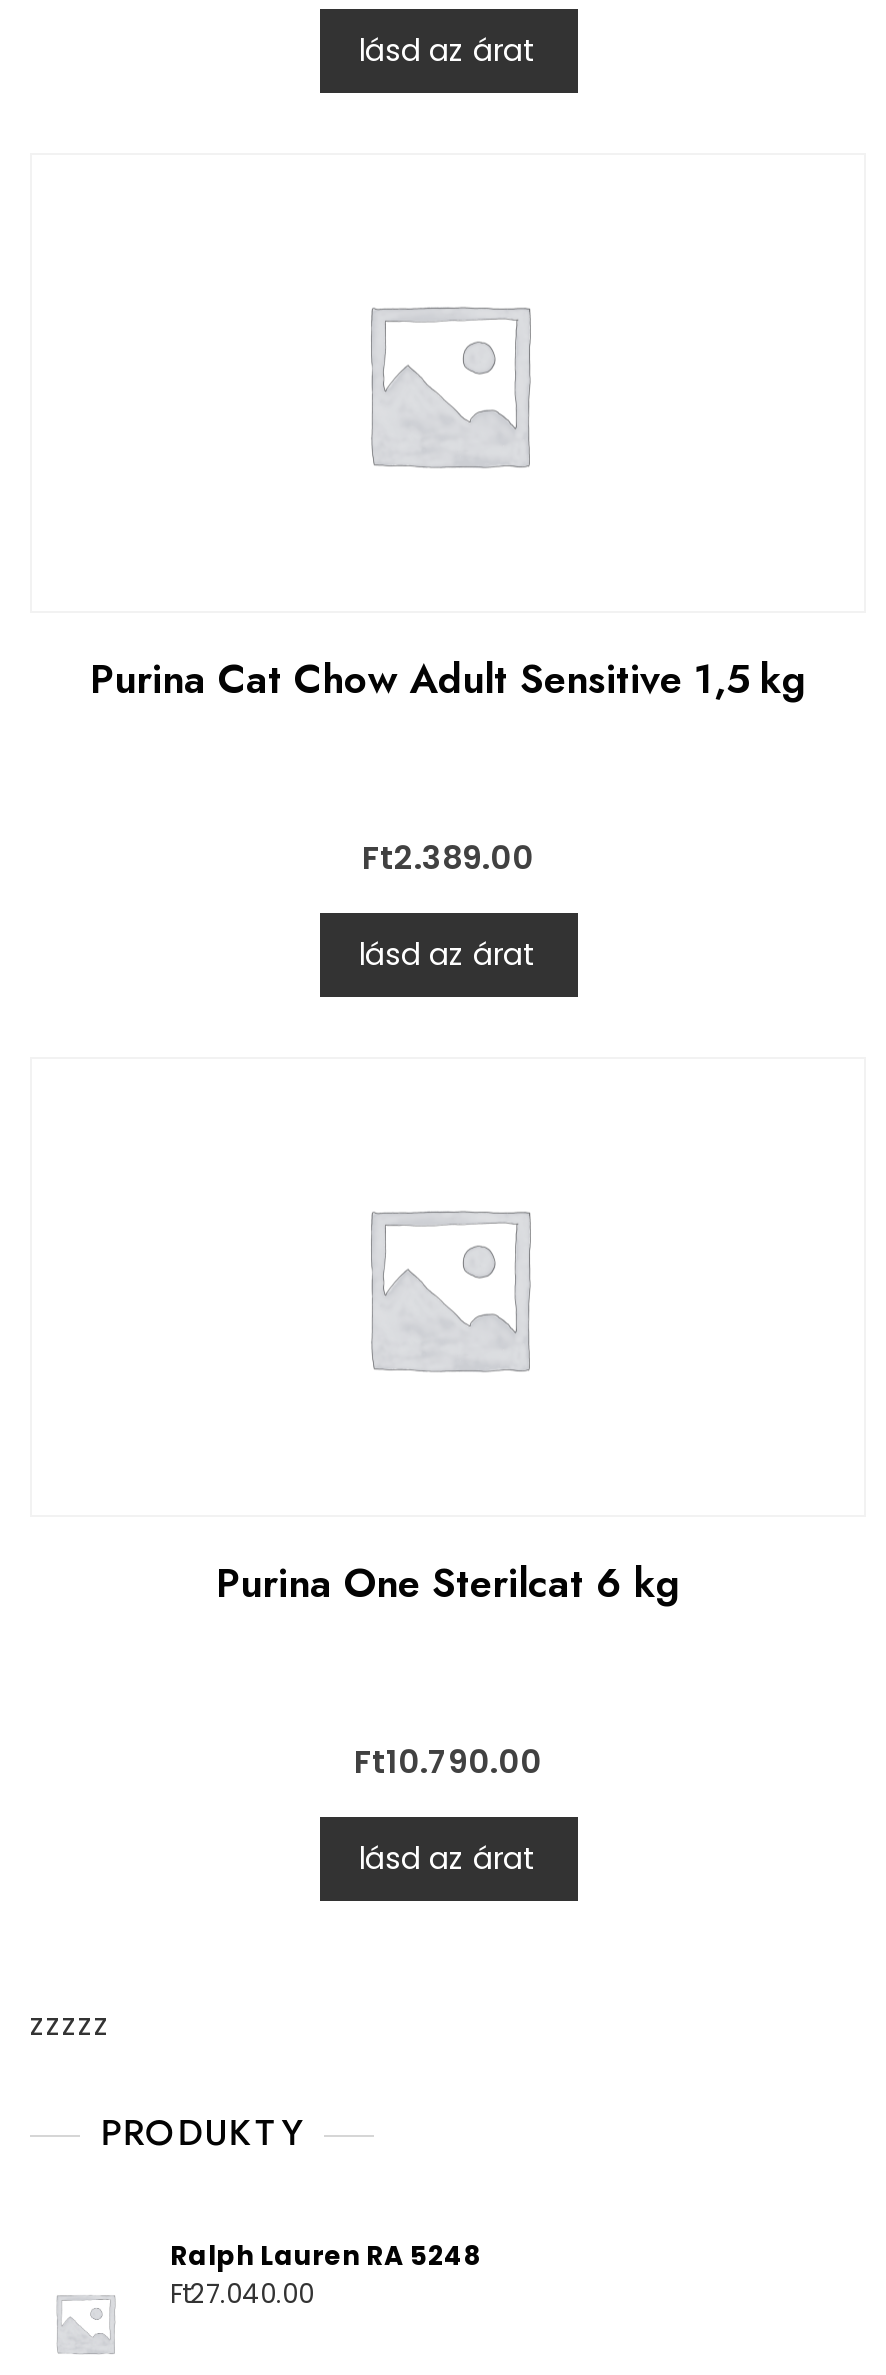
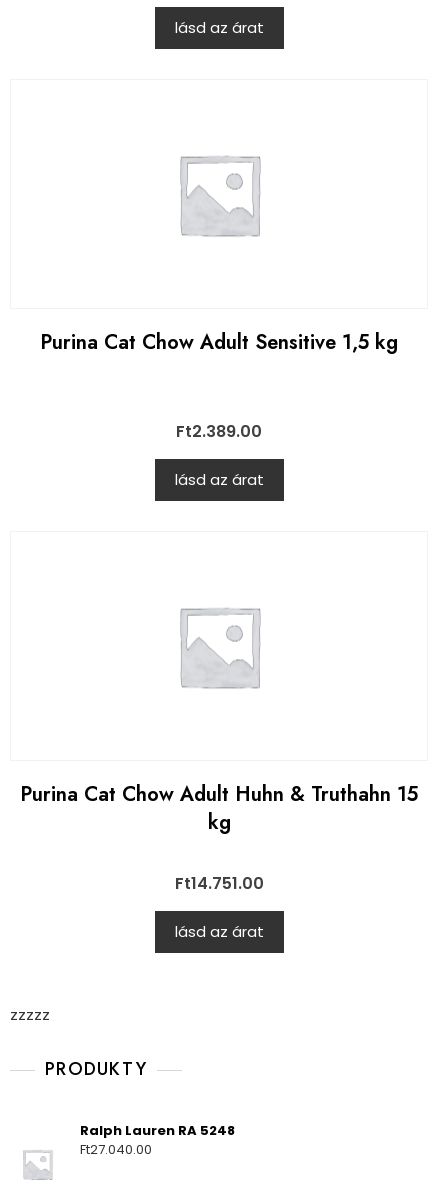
- Purina One Sterilcat 6 kg
+ Purina Cat Chow Adult Huhn & Truthahn 15
+ kg

- Ft10.790.00
+ Ft14.751.00
